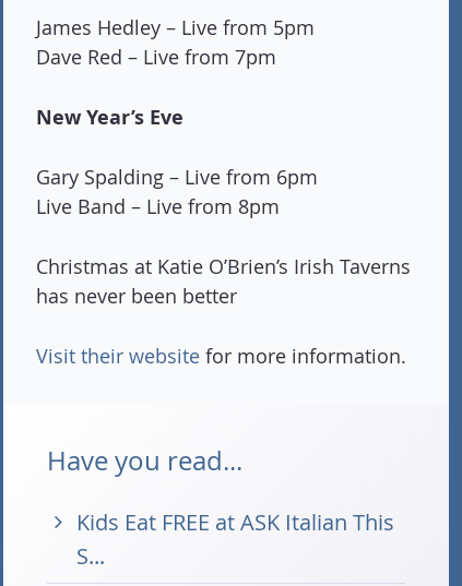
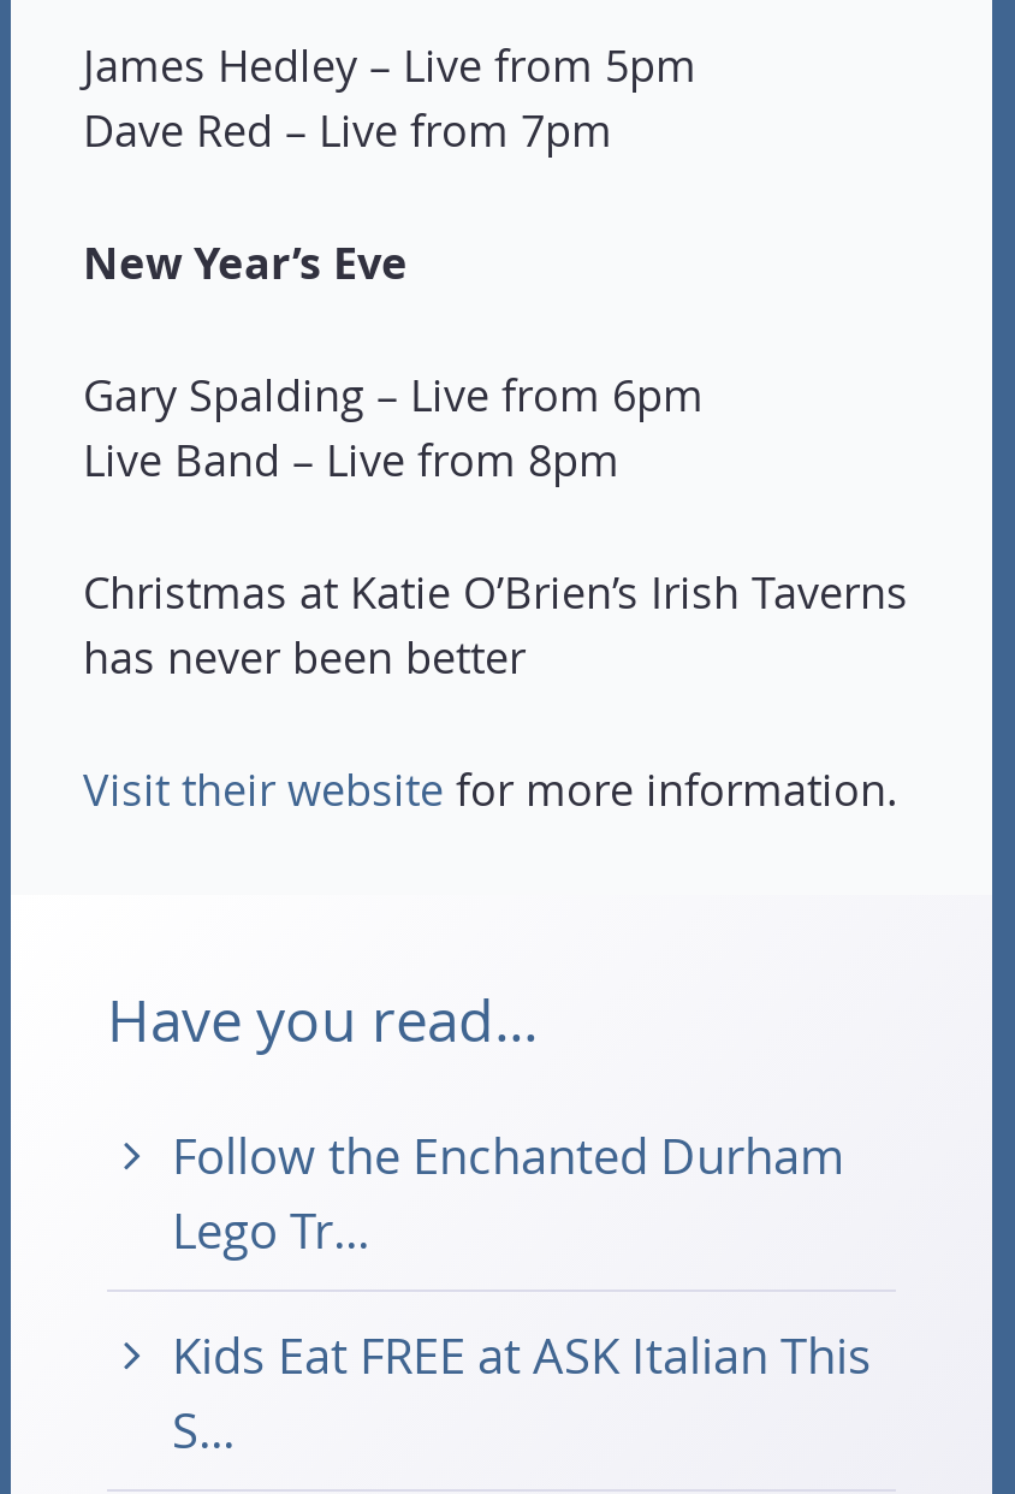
+ Follow the Enchanted Durham
+ Lego Tr...
